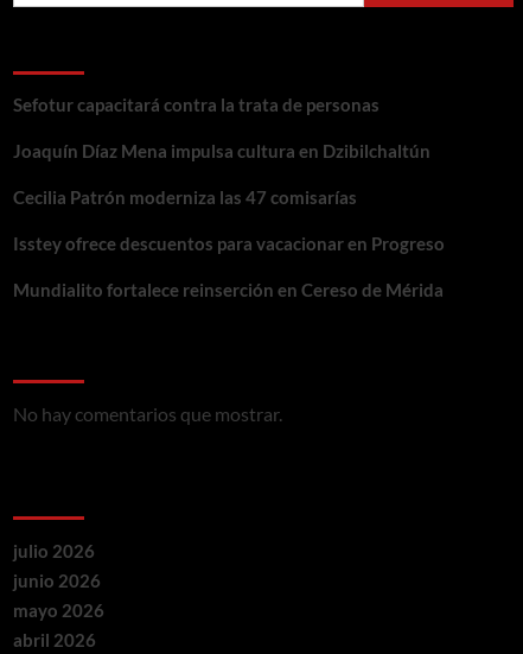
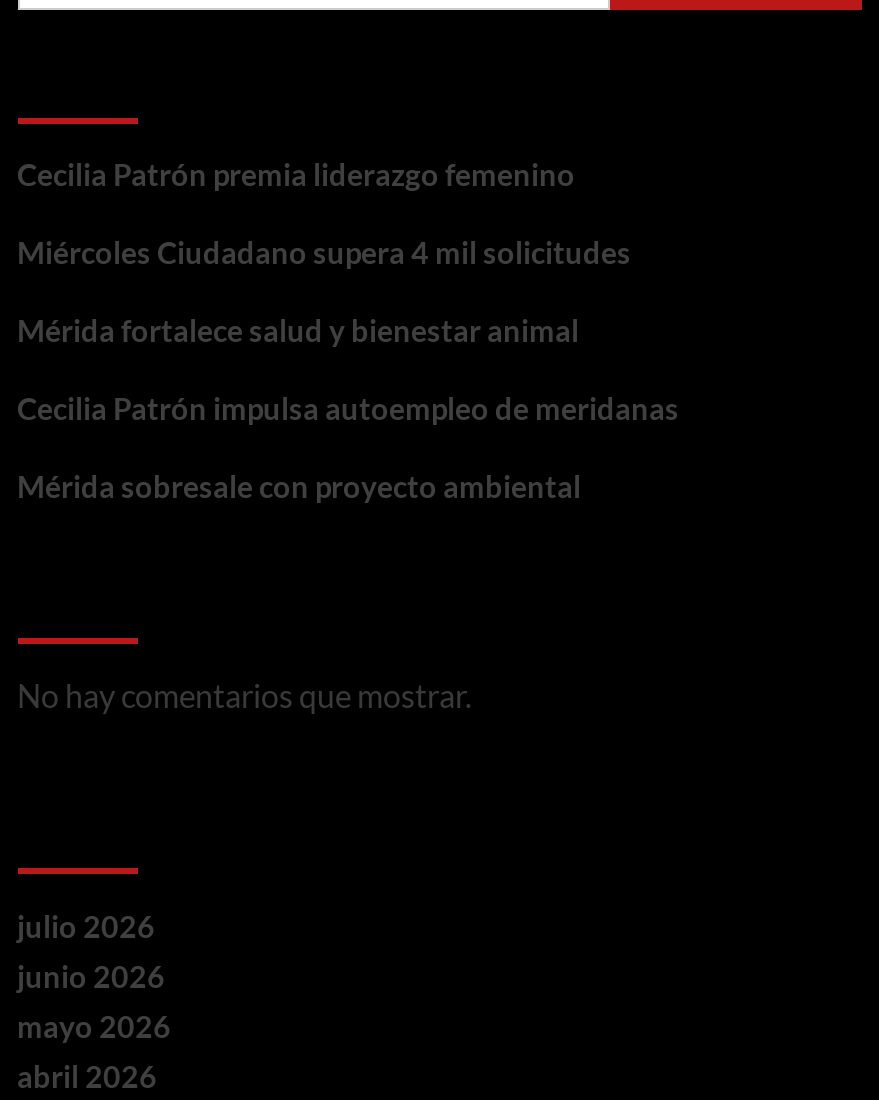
- Sefotur capacitará contra la trata de personas
+ Cecilia Patrón premia liderazgo femenino

- Joaquín Díaz Mena impulsa cultura en Dzibilchaltún
+ Miércoles Ciudadano supera 4 mil solicitudes

- Cecilia Patrón moderniza las 47 comisarías
+ Mérida fortalece salud y bienestar animal

- Isstey ofrece descuentos para vacacionar en Progreso
+ Cecilia Patrón impulsa autoempleo de meridanas

- Mundialito fortalece reinserción en Cereso de Mérida
+ Mérida sobresale con proyecto ambiental
